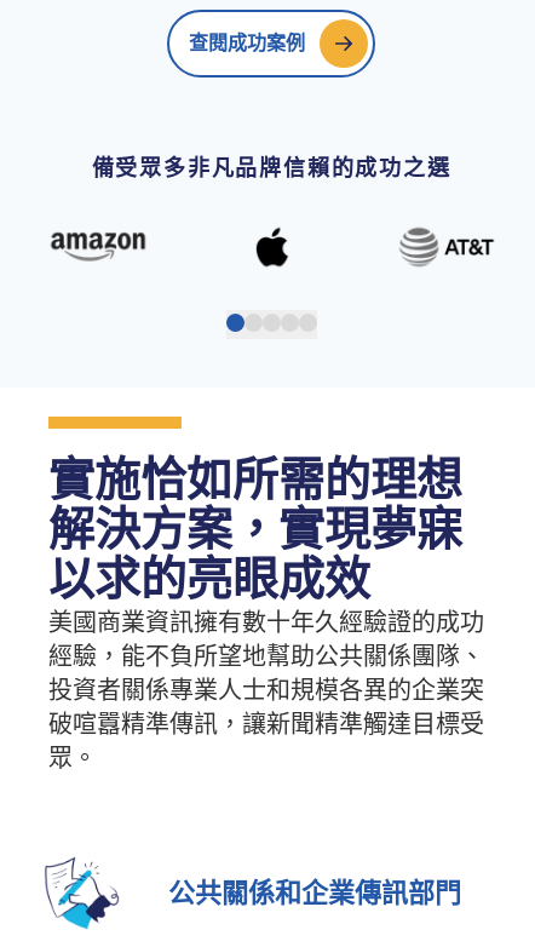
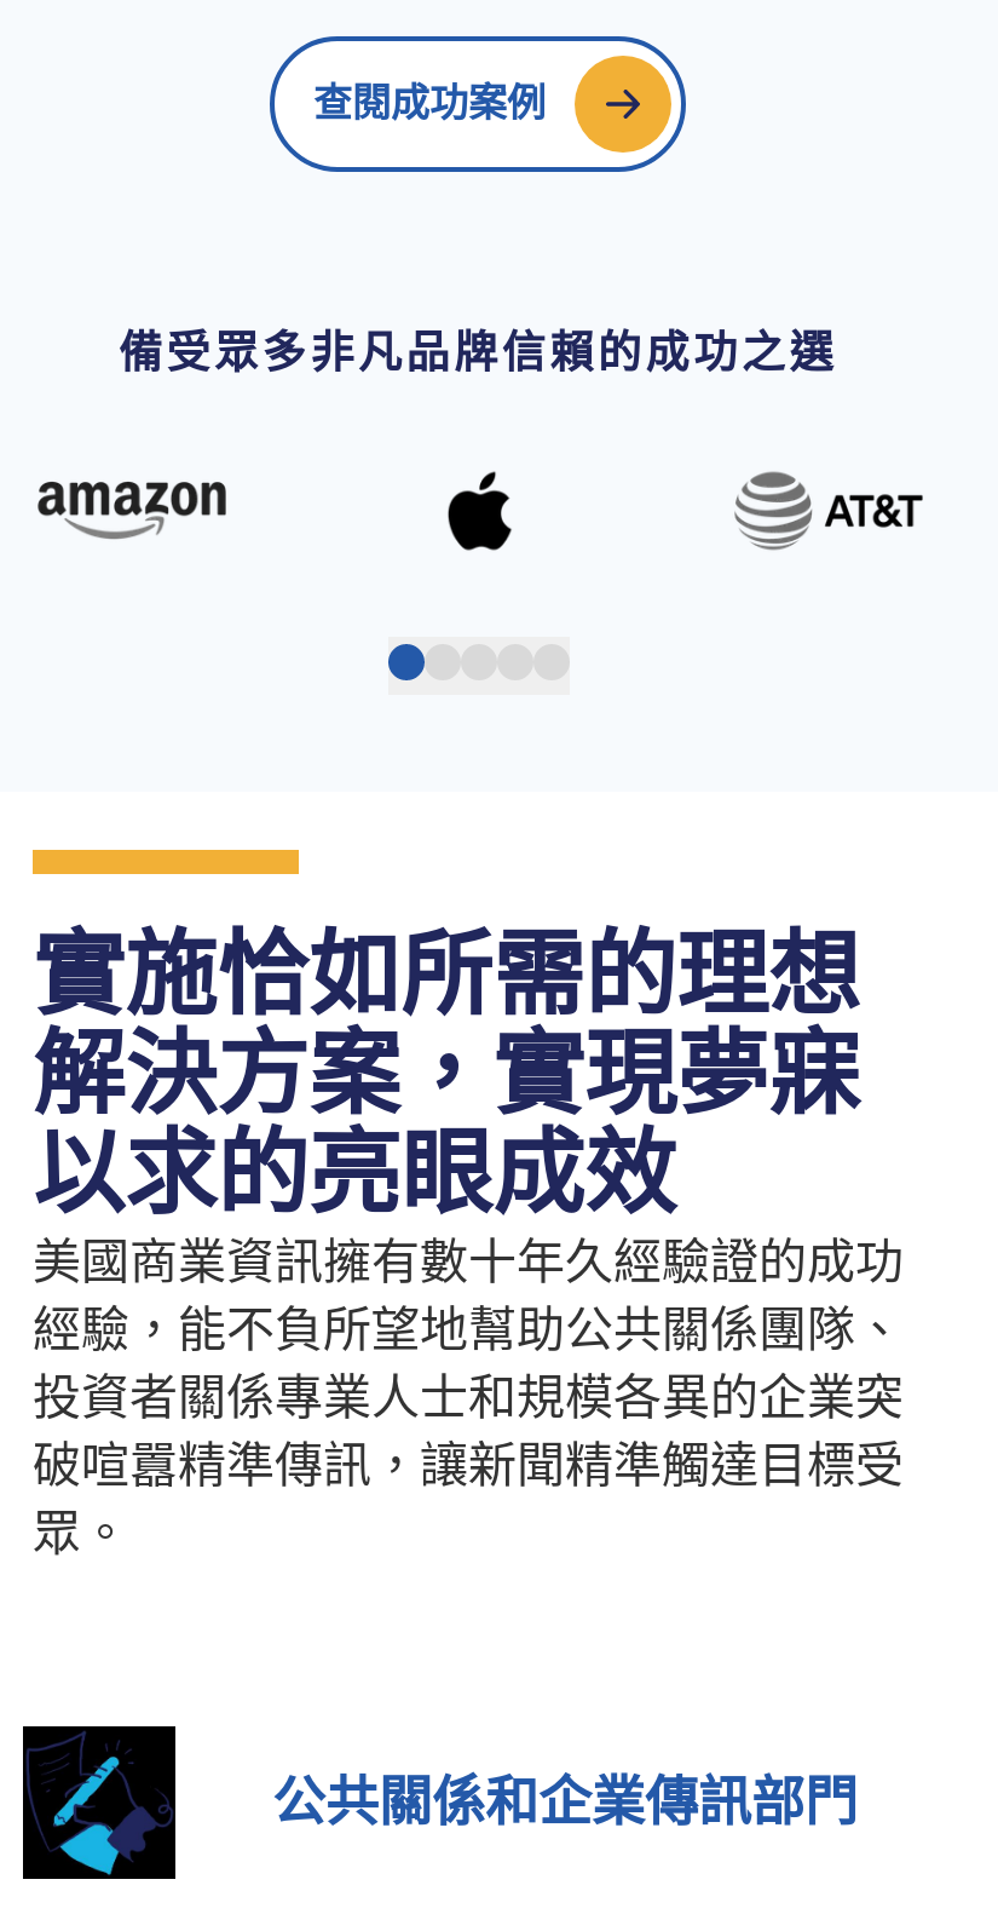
- [image]
+ [image]
